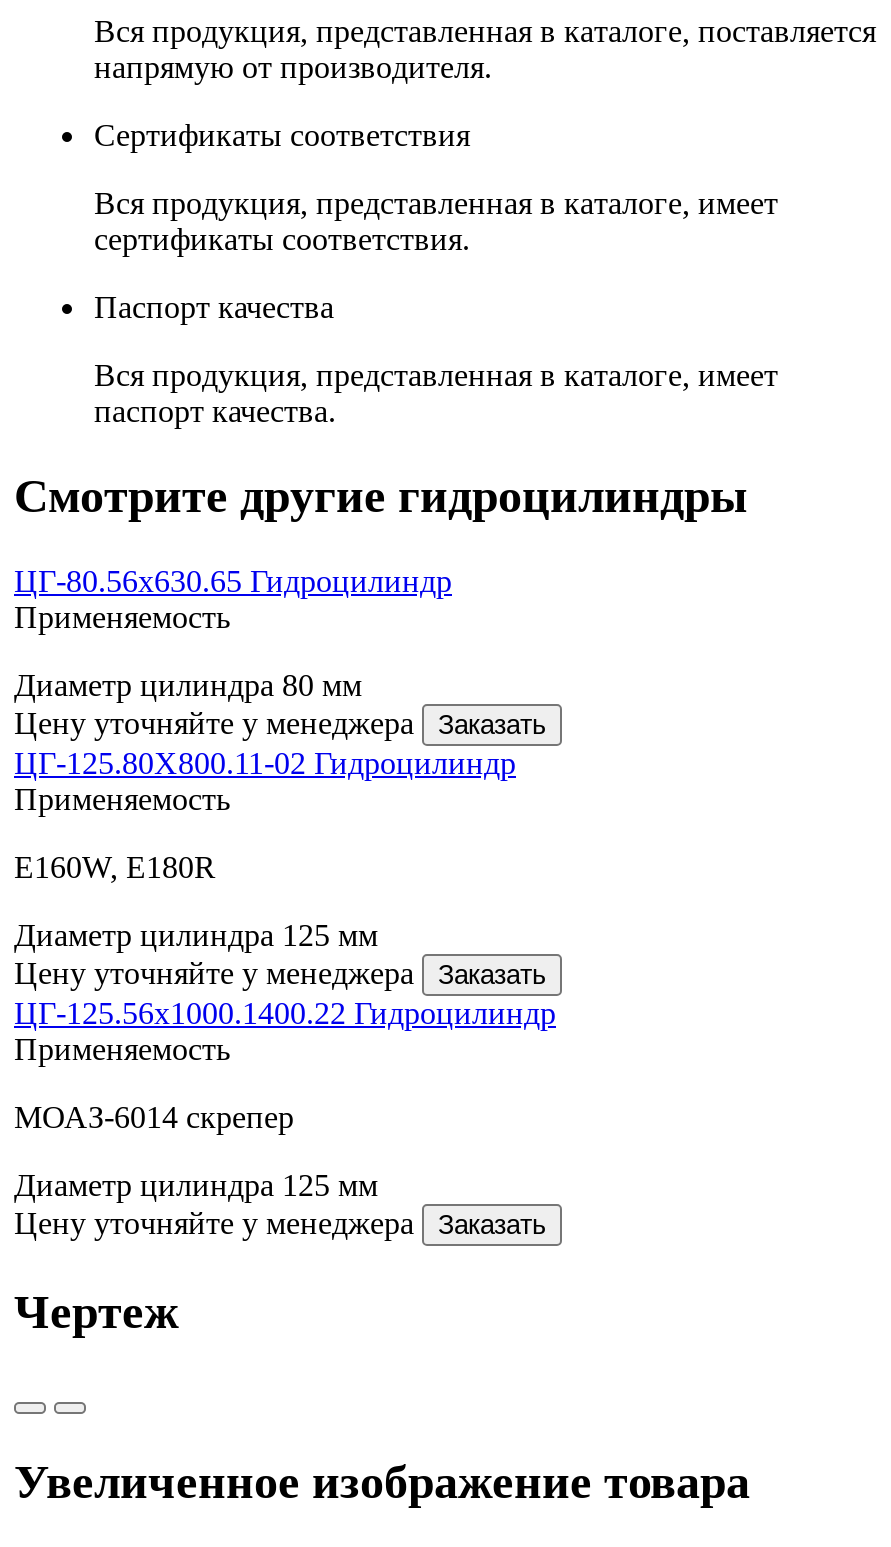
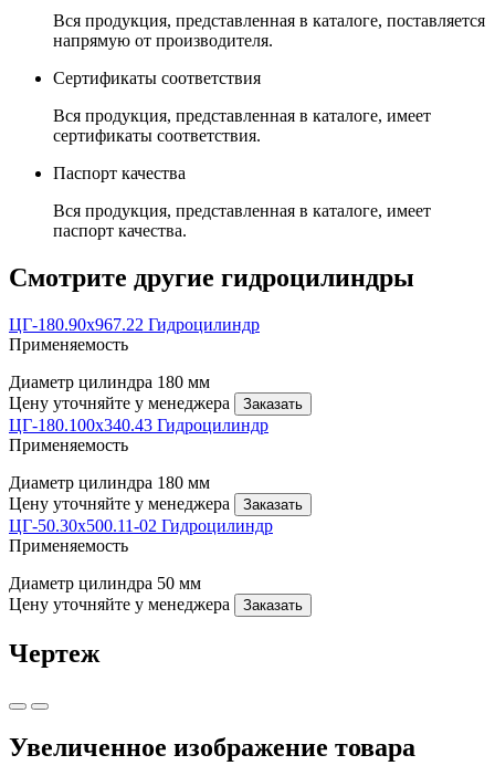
- ЦГ-80.56х630.65 Гидроцилиндр
+ ЦГ-180.90х967.22 Гидроцилиндр

- Диаметр цилиндра 80 мм
+ Диаметр цилиндра 180 мм

- ЦГ-125.80Х800.11-02 Гидроцилиндр
+ ЦГ-180.100х340.43 Гидроцилиндр

- E160W, E180R
- Диаметр цилиндра 125 мм
+ Диаметр цилиндра 180 мм

- ЦГ-125.56х1000.1400.22 Гидроцилиндр
+ ЦГ-50.30х500.11-02 Гидроцилиндр

- МОАЗ-6014 скрепер
- Диаметр цилиндра 125 мм
+ Диаметр цилиндра 50 мм
